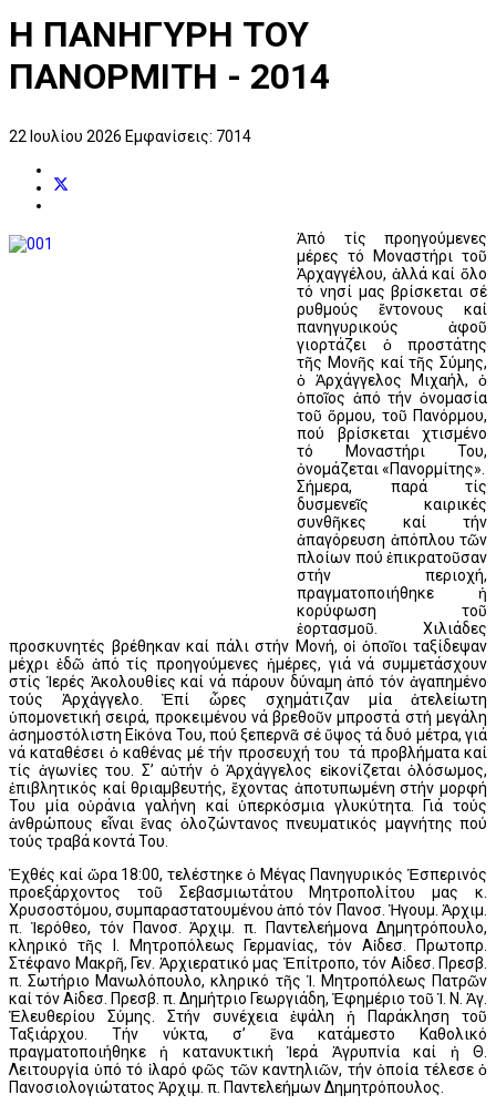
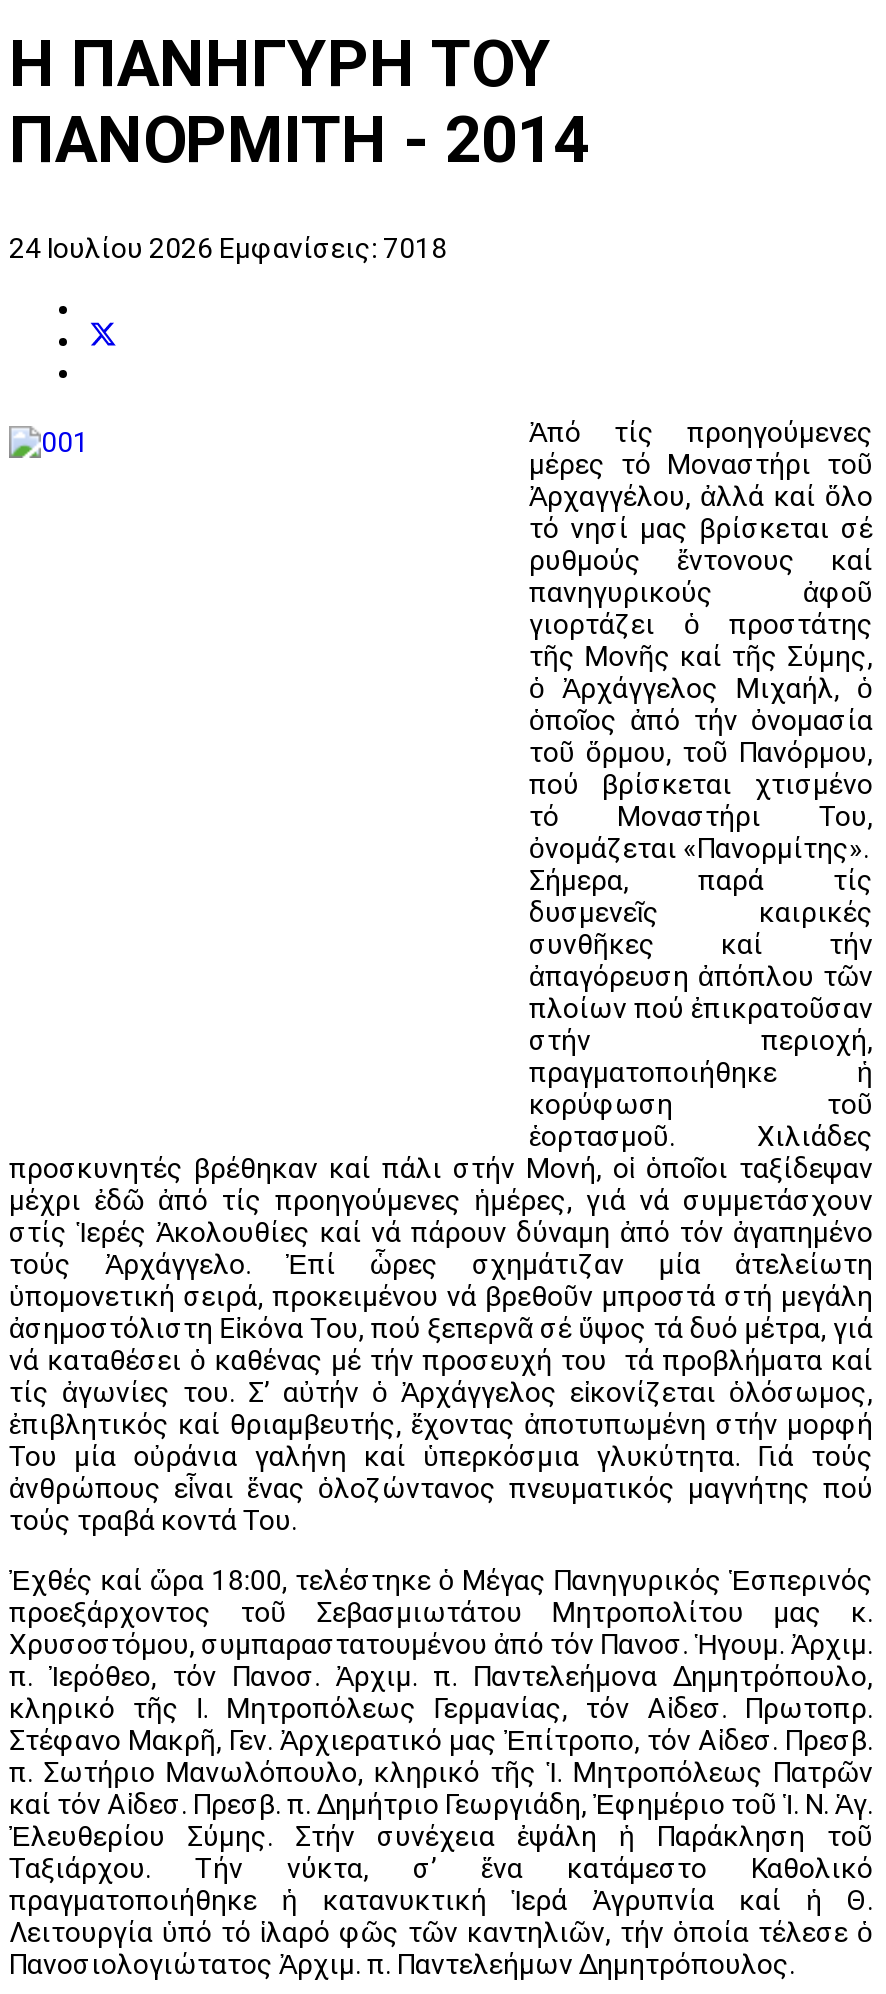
- 22 Ιουλίου 2026 Εμφανίσεις: 7014
+ 24 Ιουλίου 2026 Εμφανίσεις: 7018
